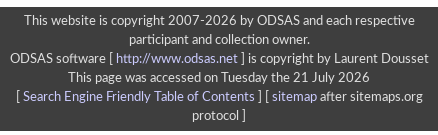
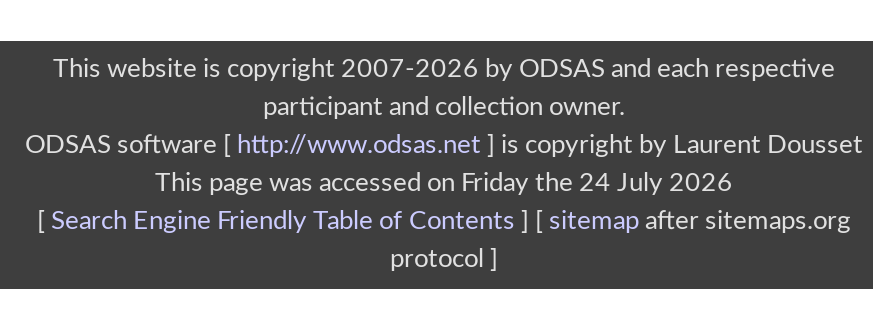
- This page was accessed on Tuesday the 21 July 2026
+ This page was accessed on Friday the 24 July 2026
